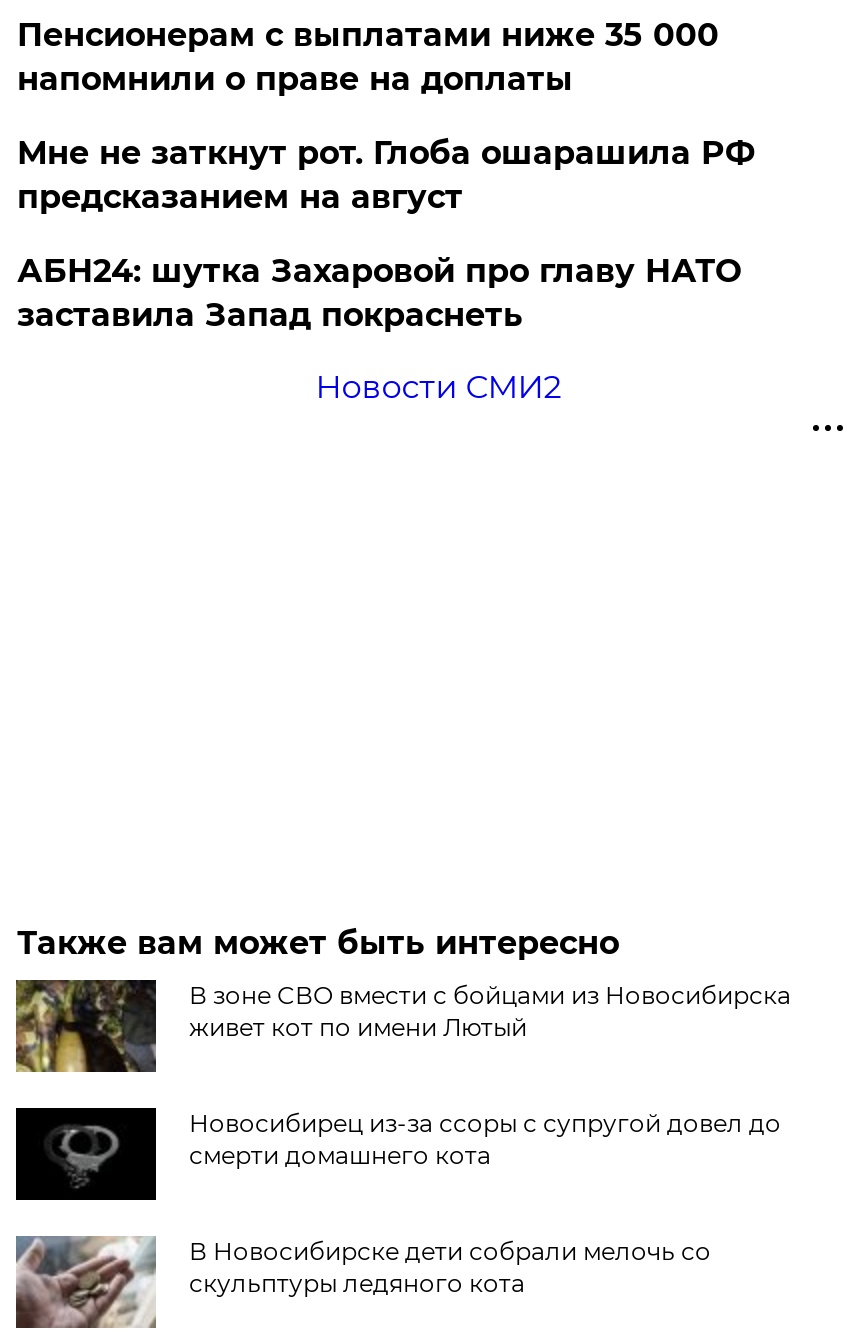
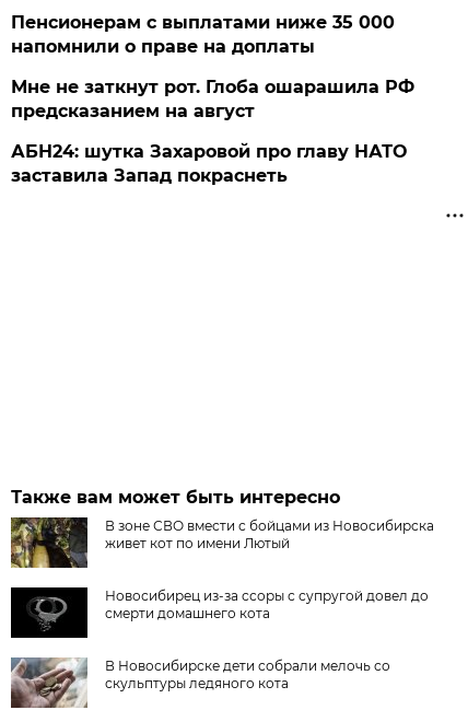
- Новости СМИ2
